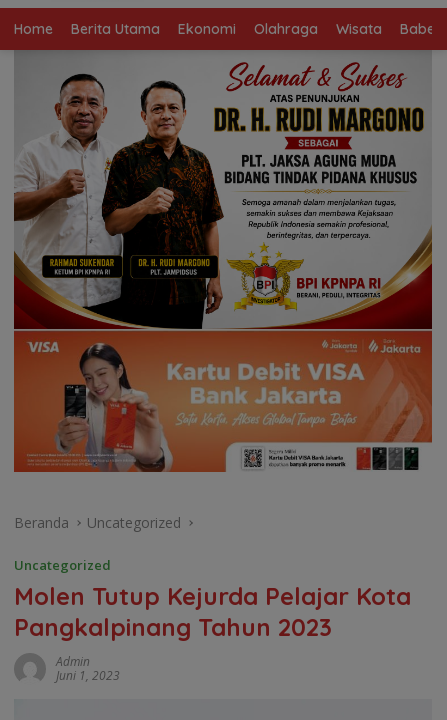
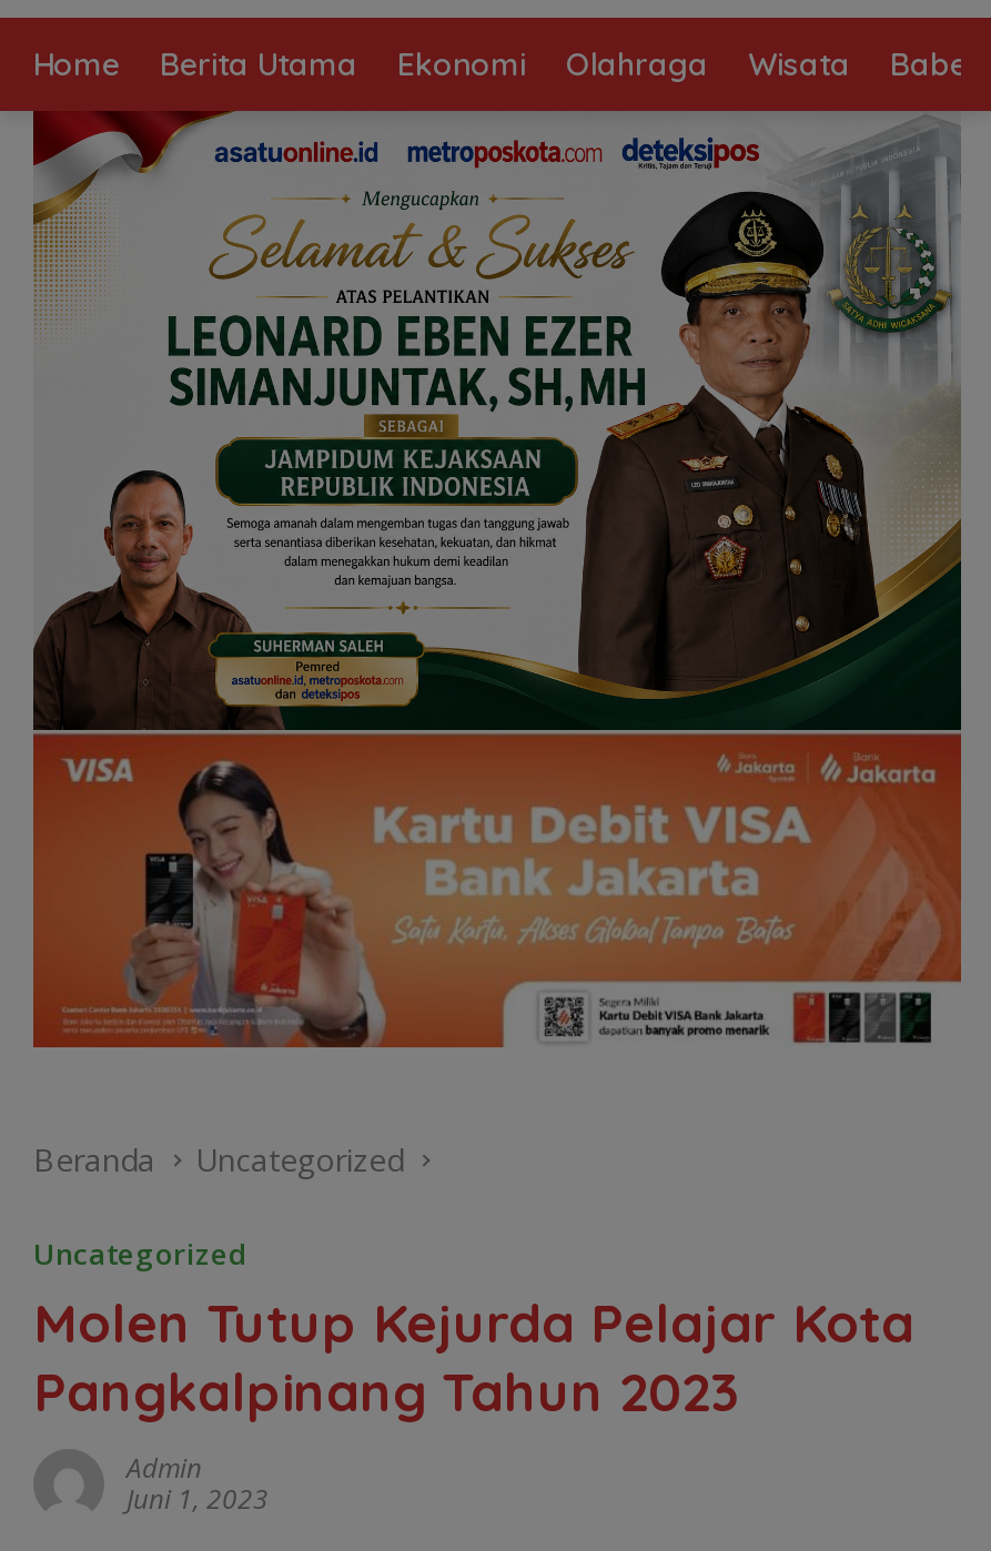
- [image]
+ [image]
